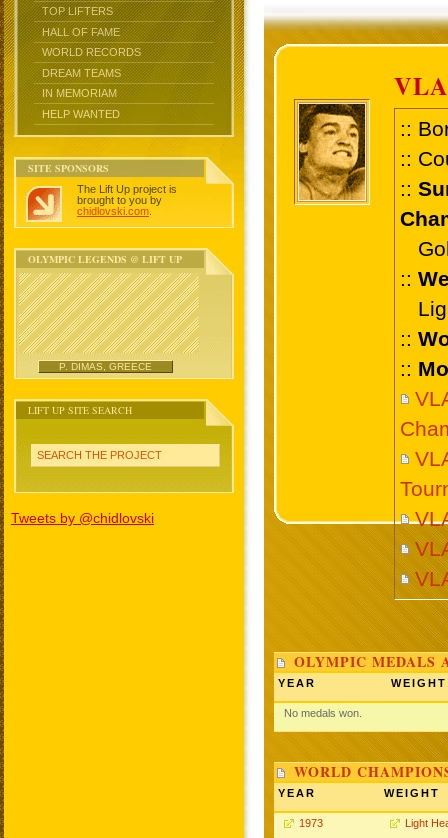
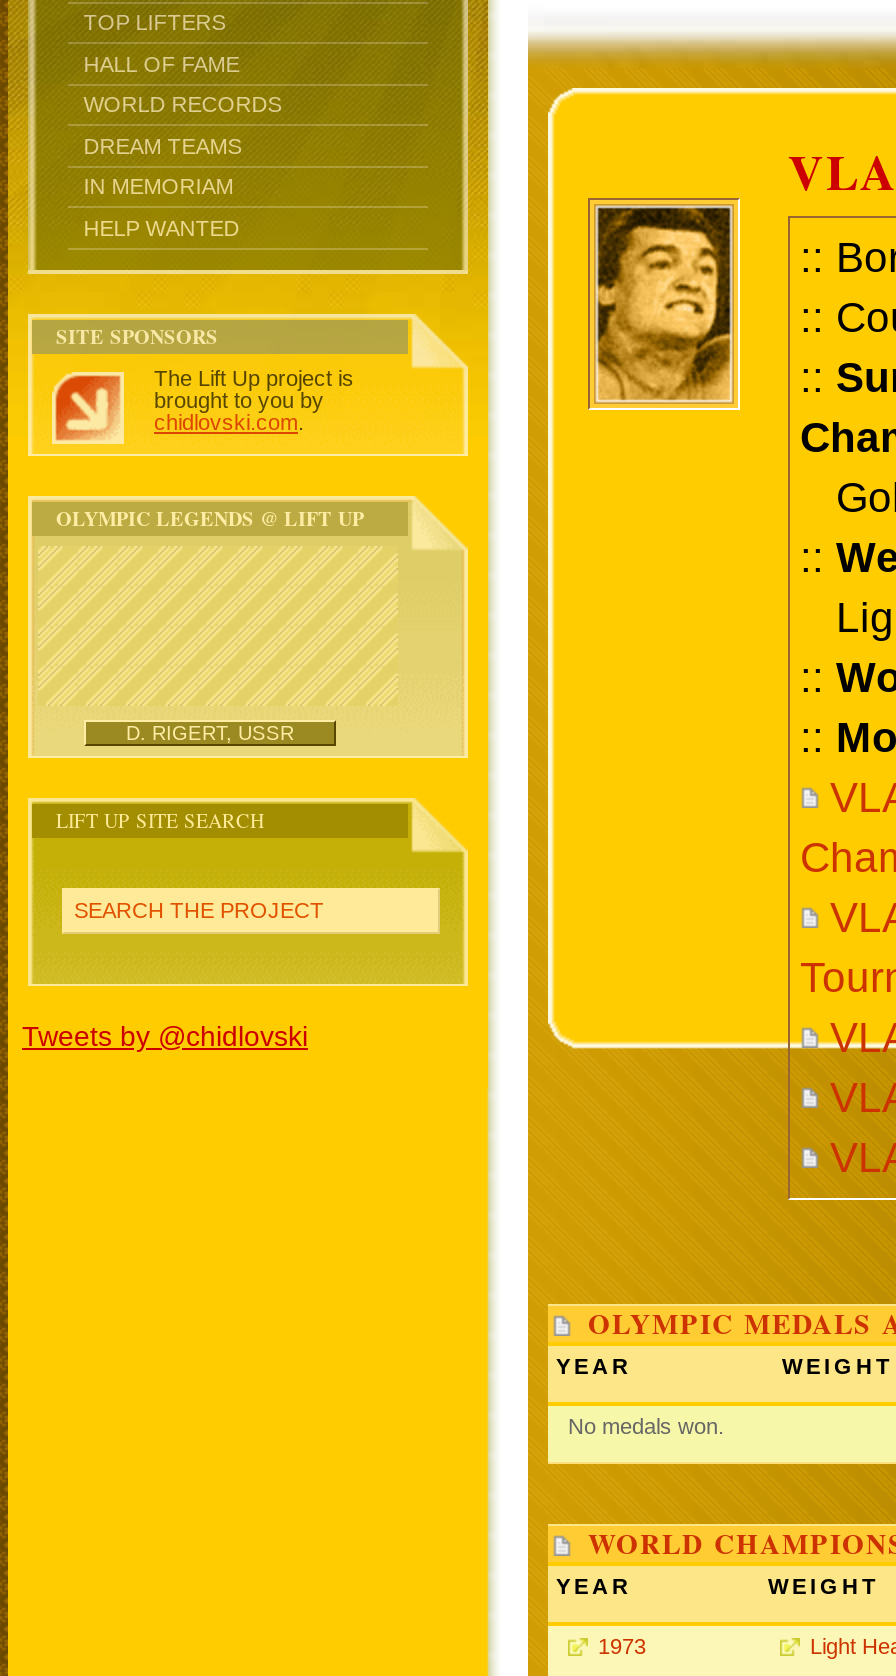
- P. DIMAS, GREECE
+ D. RIGERT, USSR
